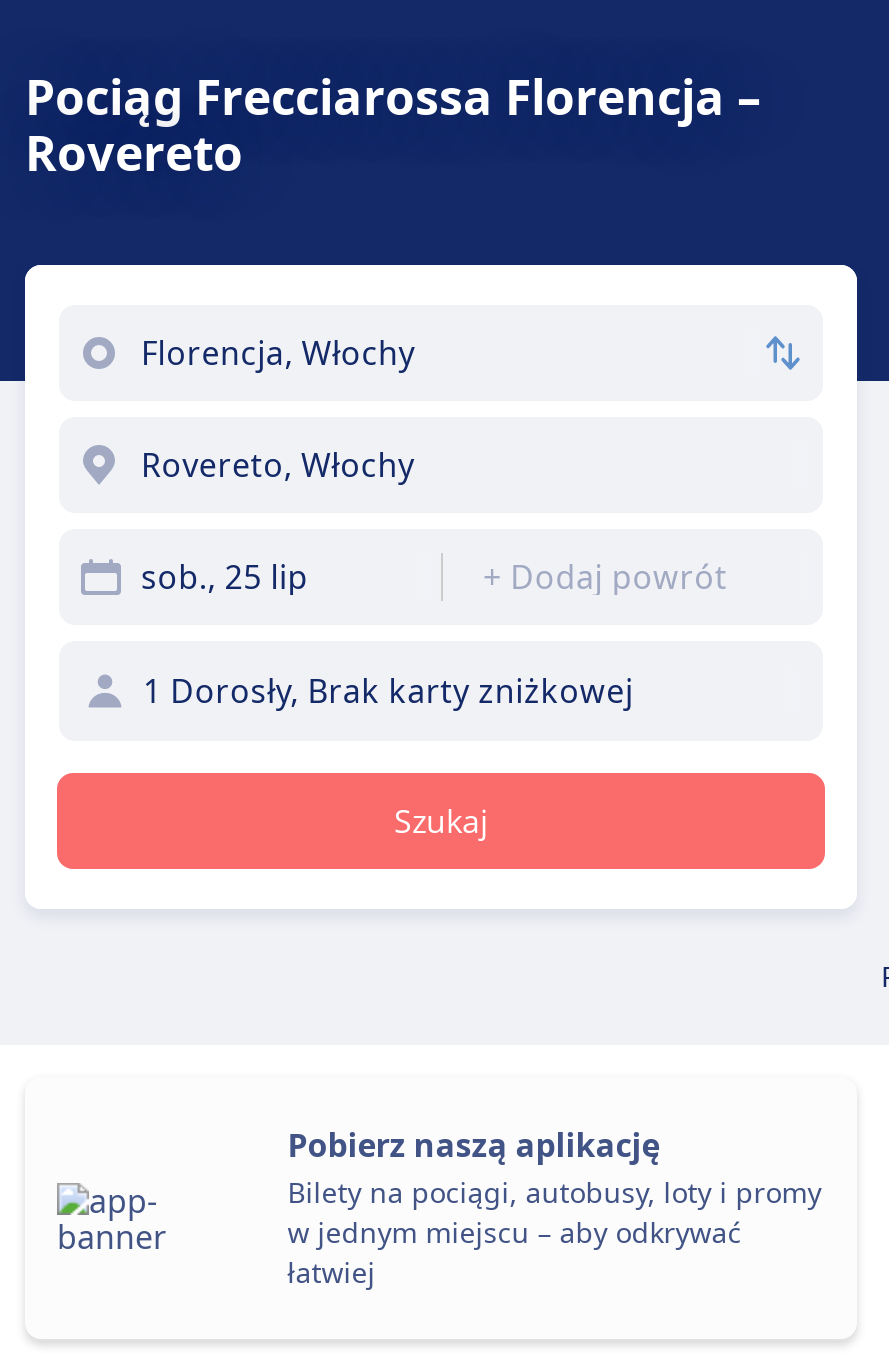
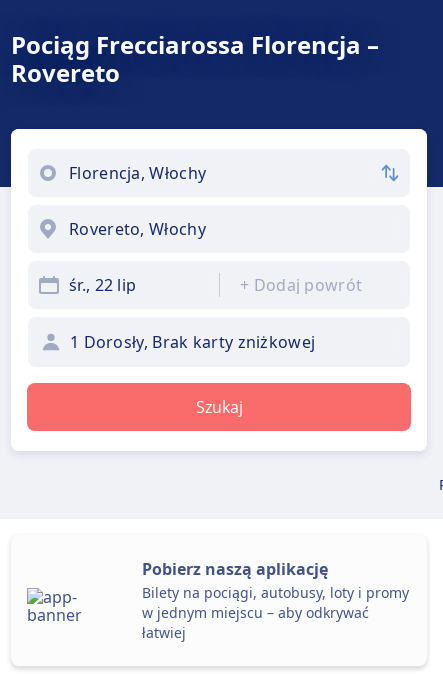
- sob., 25 lip
+ śr., 22 lip
